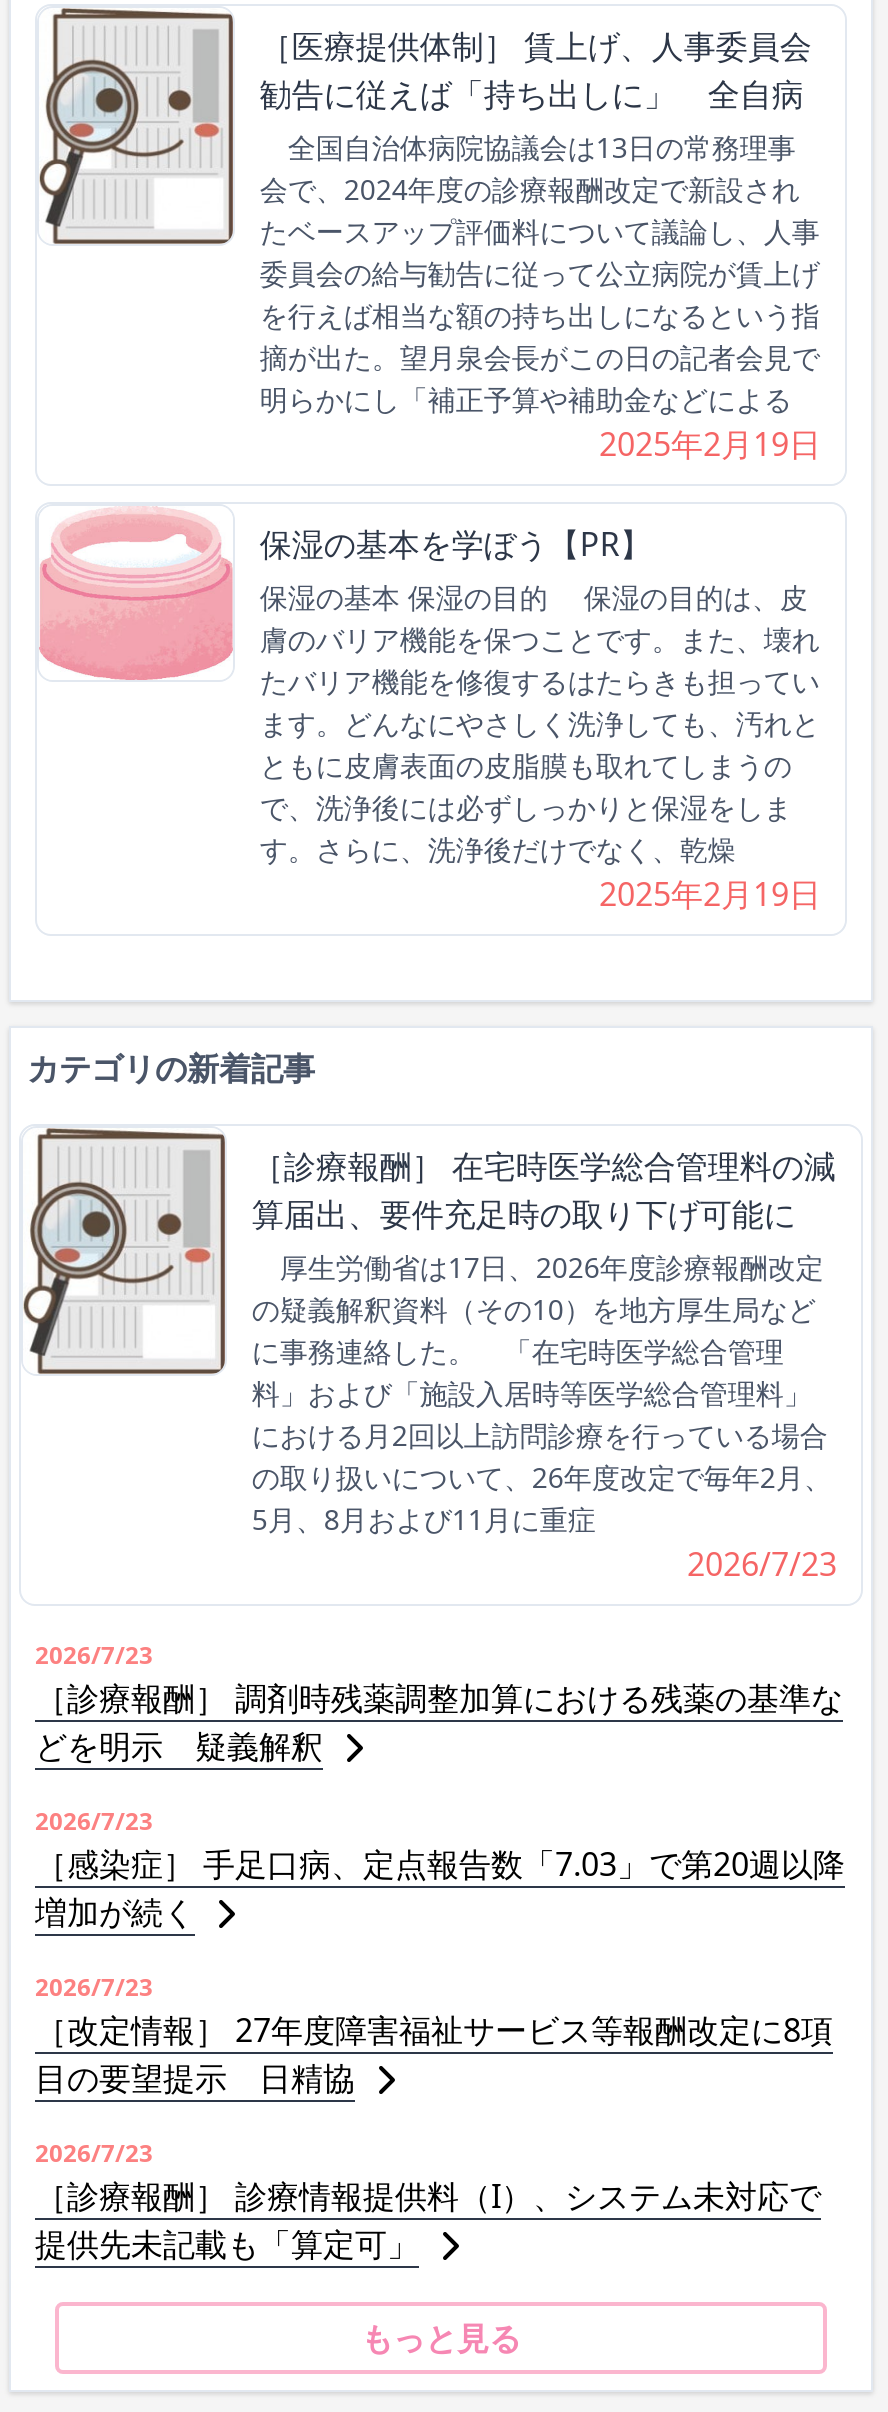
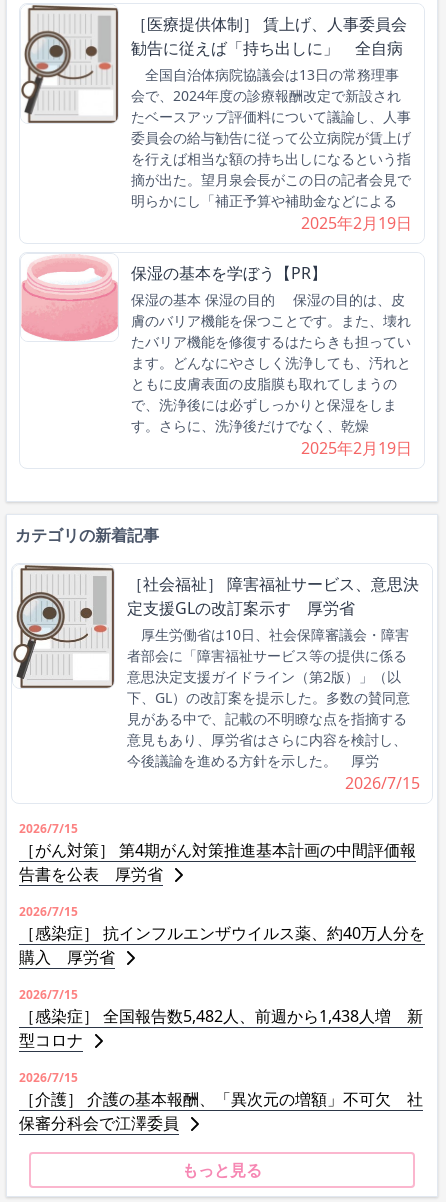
- ［診療報酬］ 在宅時医学総合管理料の減
- 算届出、要件充足時の取り下げ可能に
- 厚生労働省は17日、2026年度診療報酬改定
- の疑義解釈資料（その10）を地方厚生局など
- に事務連絡した。 「在宅時医学総合管理
- 料」および「施設入居時等医学総合管理料」
- における月2回以上訪問診療を行っている場合
- の取り扱いについて、26年度改定で毎年2月、
- 5月、8月および11月に重症
- 2026/7/23
+ ［社会福祉］ 障害福祉サービス、意思決
+ 定支援GLの改訂案示す 厚労省
+ 厚生労働省は10日、社会保障審議会・障害
+ 者部会に「障害福祉サービス等の提供に係る
+ 意思決定支援ガイドライン（第2版）」（以
+ 下、GL）の改訂案を提示した。多数の賛同意
+ 見がある中で、記載の不明瞭な点を指摘する
+ 意見もあり、厚労省はさらに内容を検討し、
+ 今後議論を進める方針を示した。 厚労
+ 2026/7/15

- 2026/7/23
- ［診療報酬］ 調剤時残薬調整加算における残薬の基準な
- どを明示 疑義解釈
+ 2026/7/15
+ ［がん対策］ 第4期がん対策推進基本計画の中間評価報
+ 告書を公表 厚労省

- 2026/7/23
- ［感染症］ 手足口病、定点報告数「7.03」で第20週以降
- 増加が続く
+ 2026/7/15
+ ［感染症］ 抗インフルエンザウイルス薬、約40万人分を
+ 購入 厚労省

- 2026/7/23
- ［改定情報］ 27年度障害福祉サービス等報酬改定に8項
- 目の要望提示 日精協
+ 2026/7/15
+ ［感染症］ 全国報告数5,482人、前週から1,438人増 新
+ 型コロナ

- 2026/7/23
- ［診療報酬］ 診療情報提供料（I）、システム未対応で
- 提供先未記載も「算定可」
+ 2026/7/15
+ ［介護］ 介護の基本報酬、「異次元の増額」不可欠 社
+ 保審分科会で江澤委員
